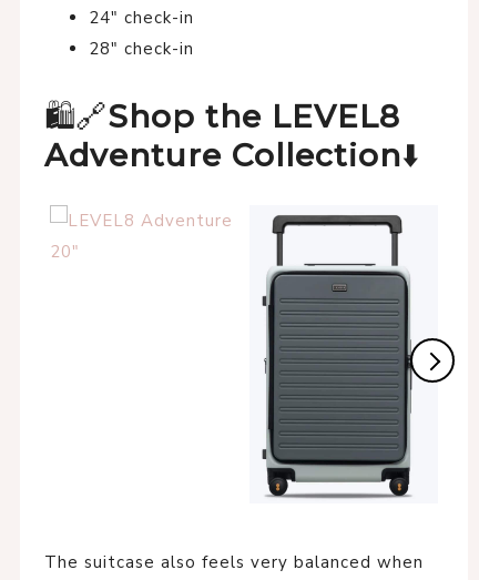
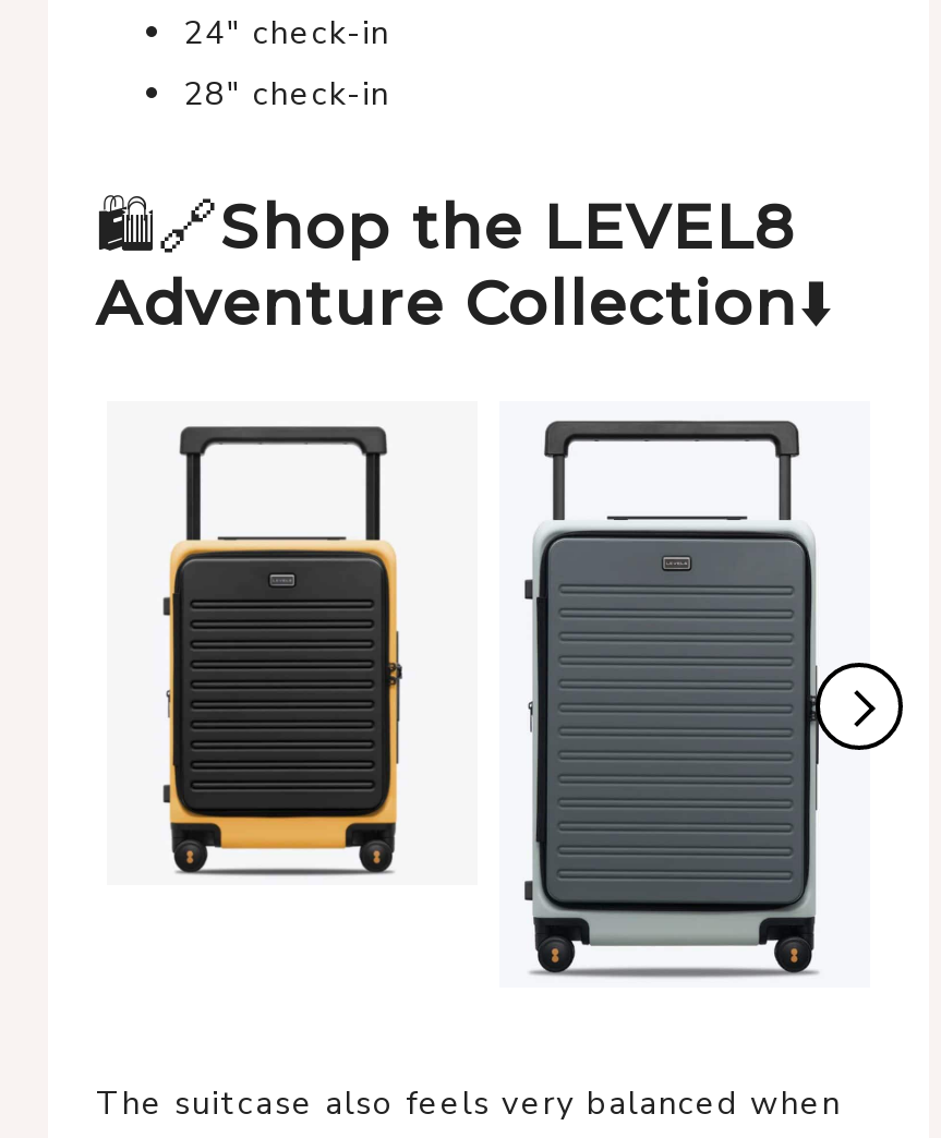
+ [image]
